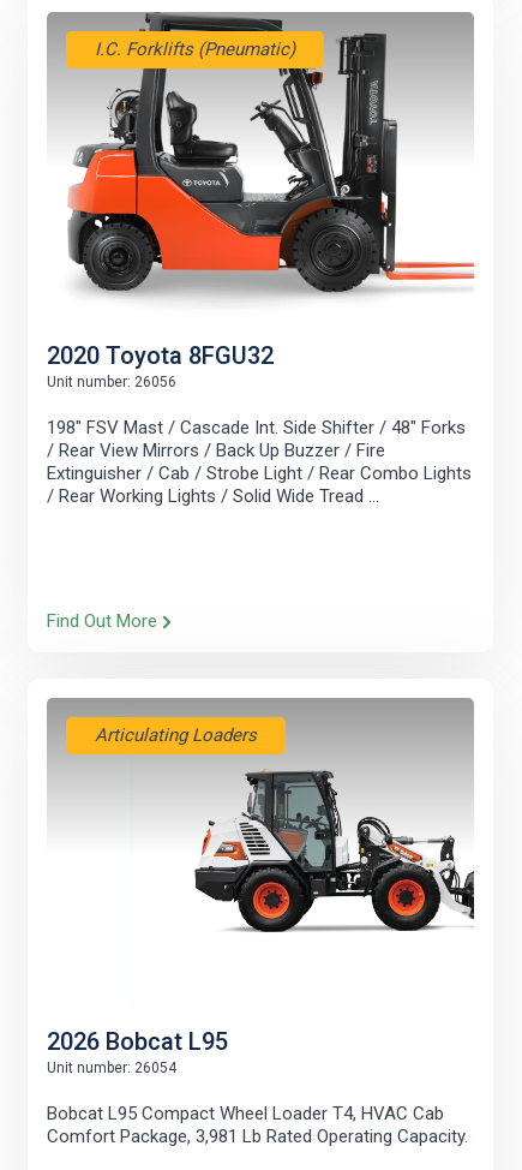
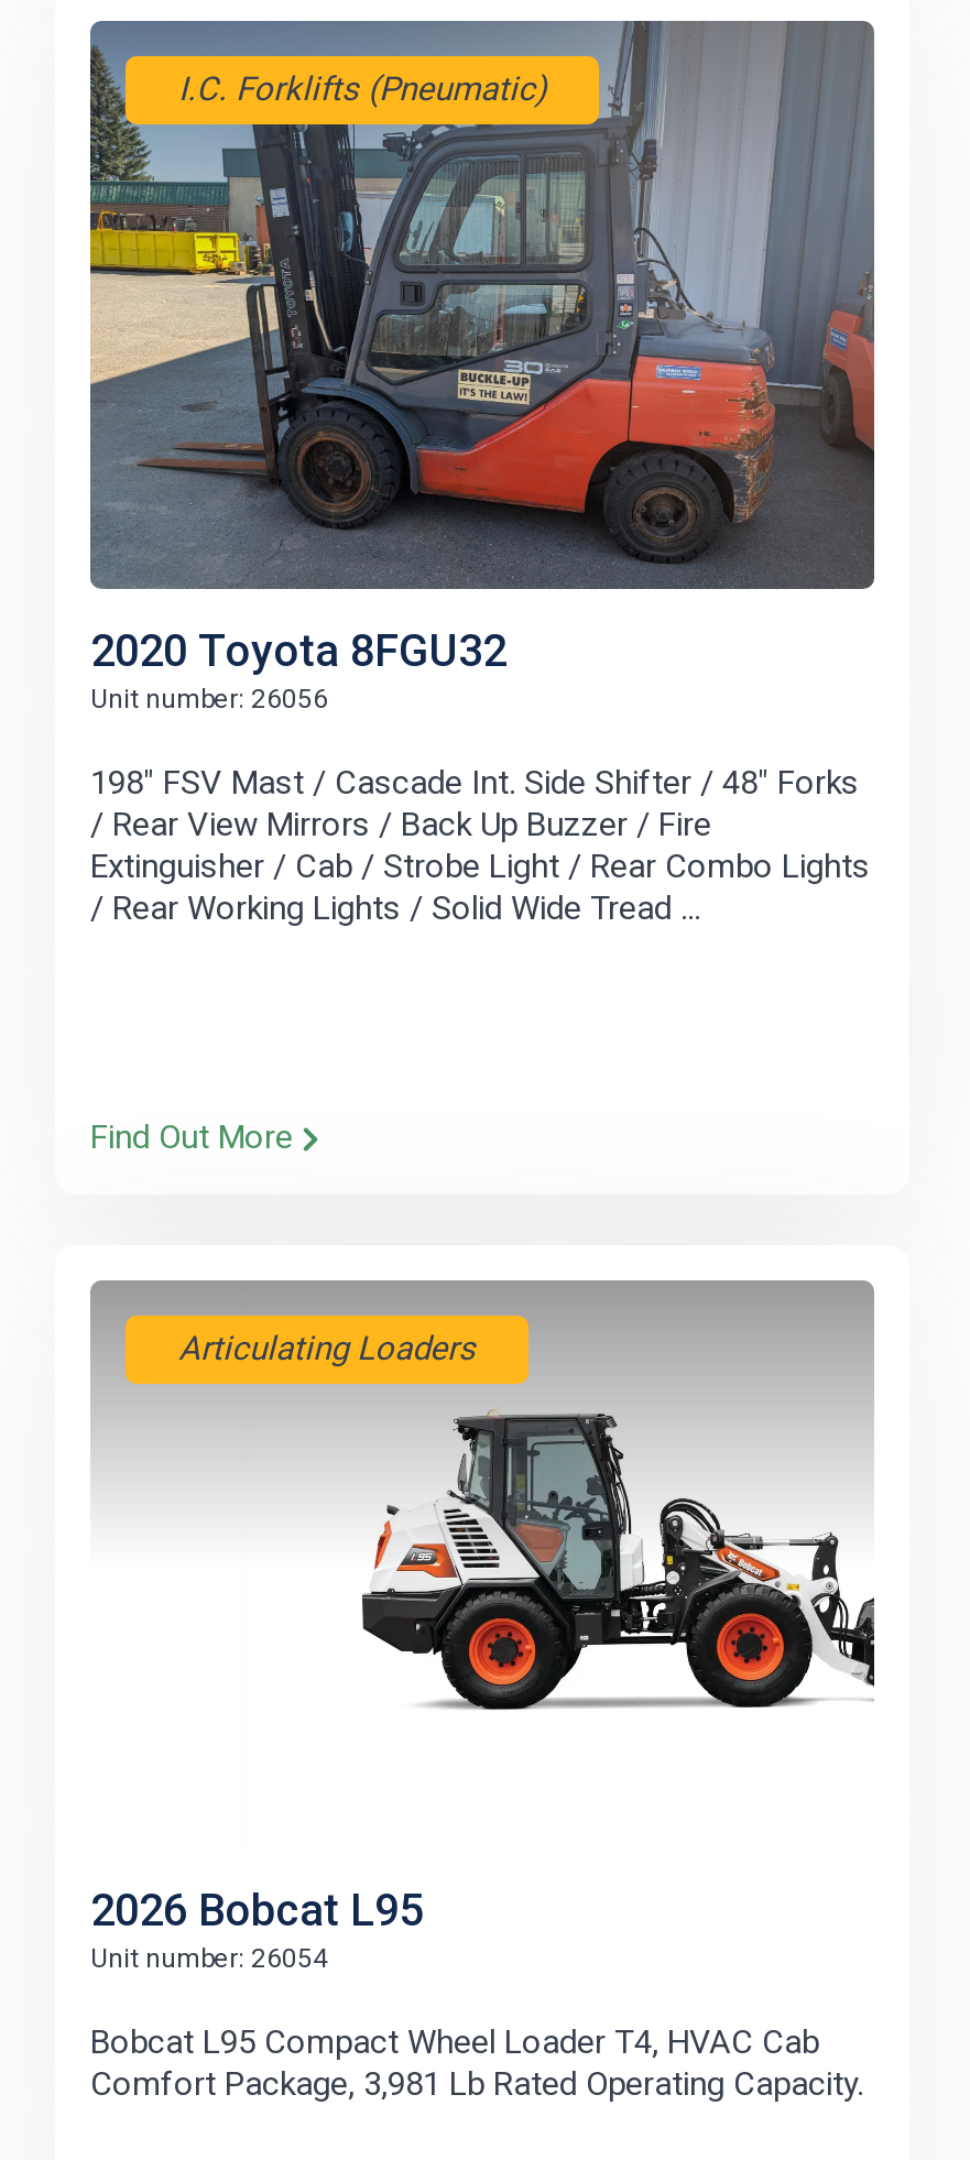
- [image]
+ [image]
